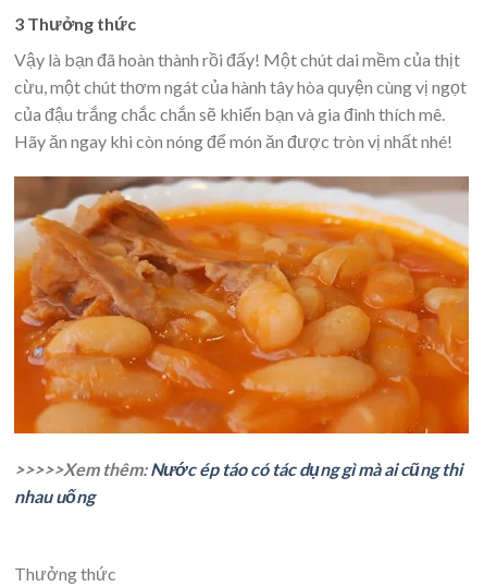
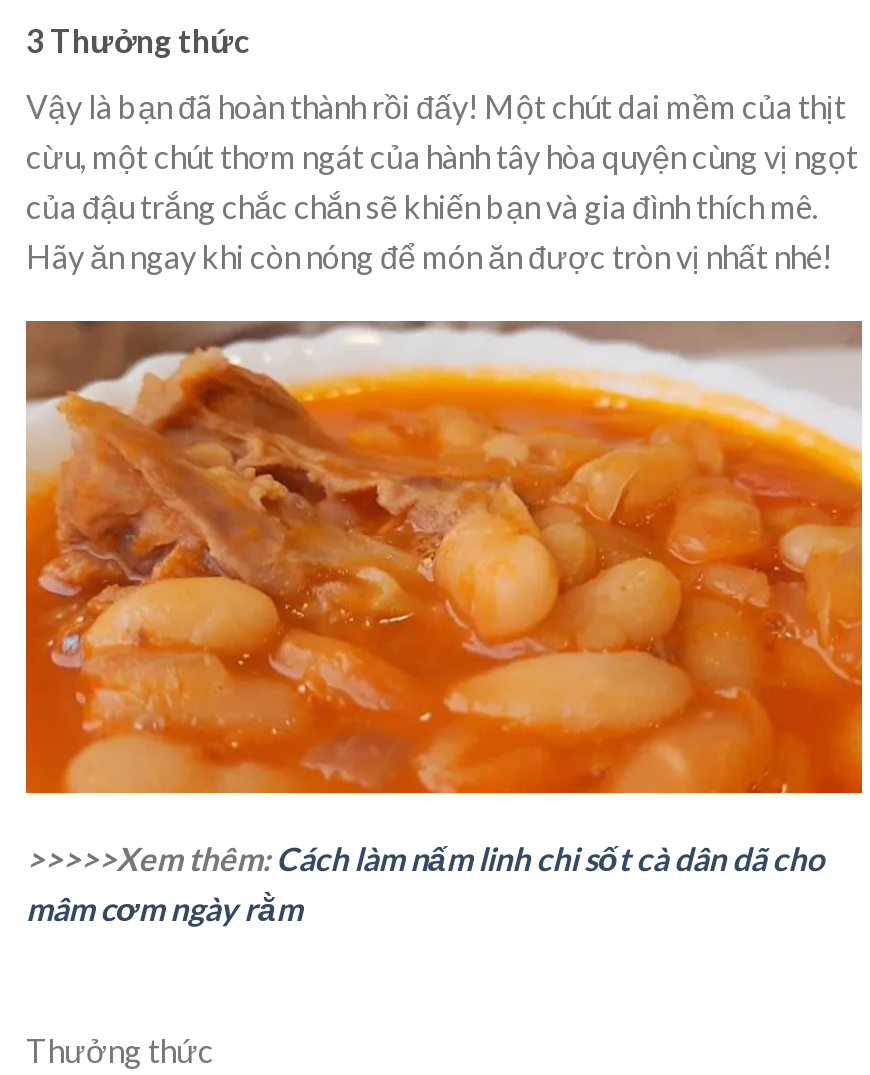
- >>>>>Xem thêm: Nước ép táo có tác dụng gì mà ai cũng thi
- nhau uống
+ >>>>>Xem thêm: Cách làm nấm linh chi sốt cà dân dã cho
+ mâm cơm ngày rằm
